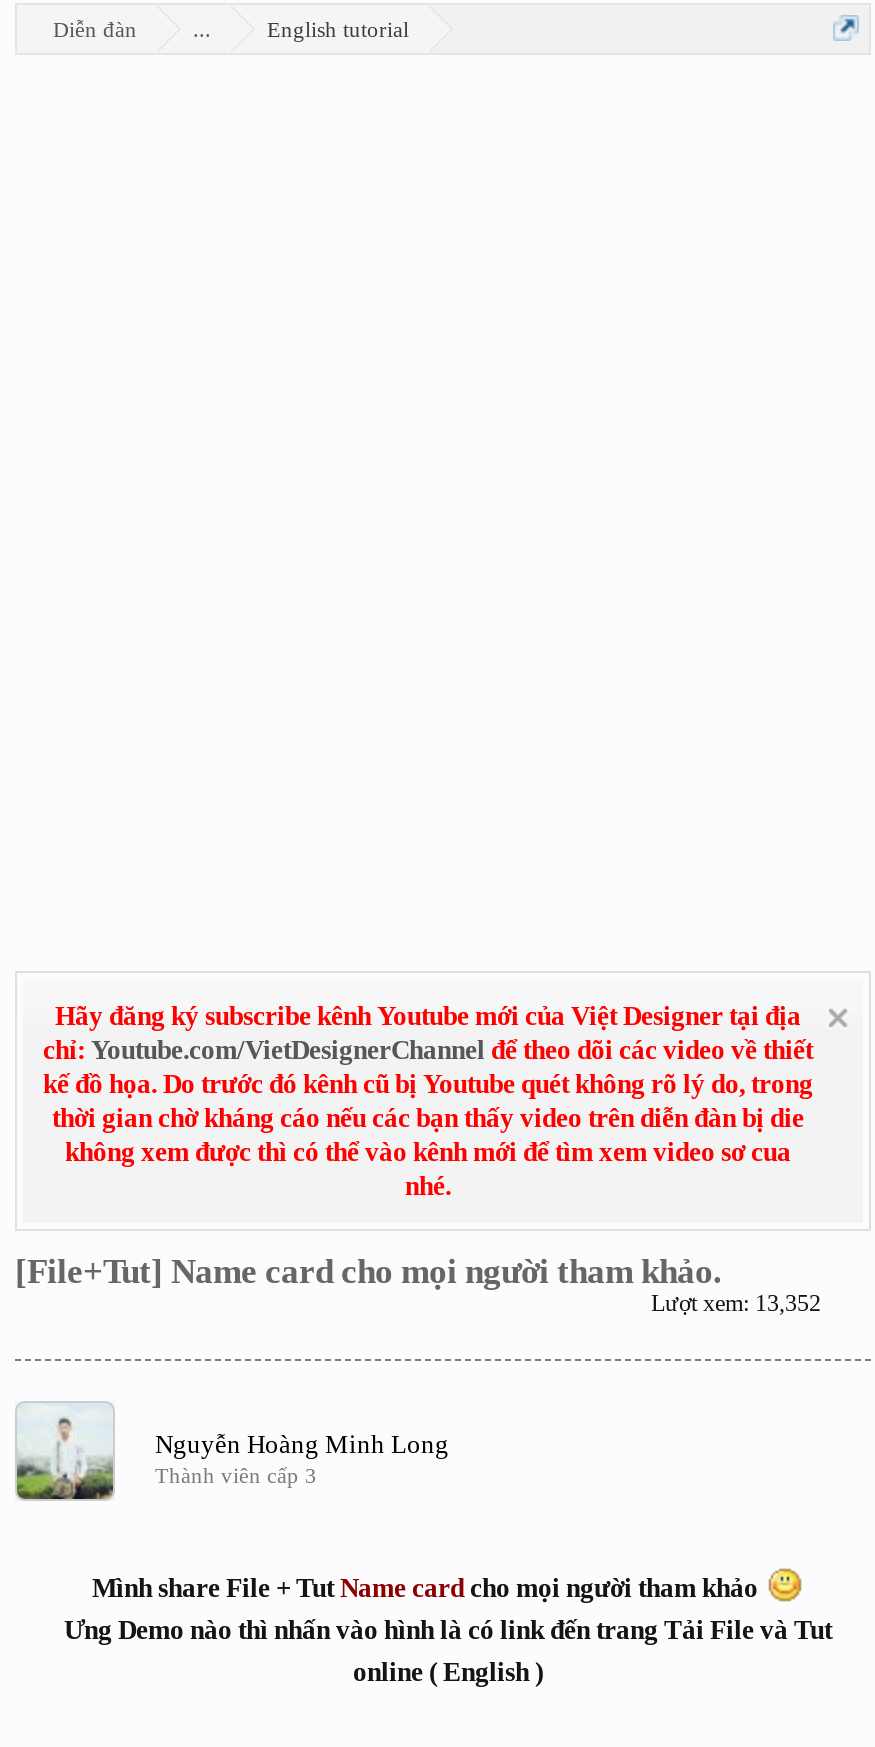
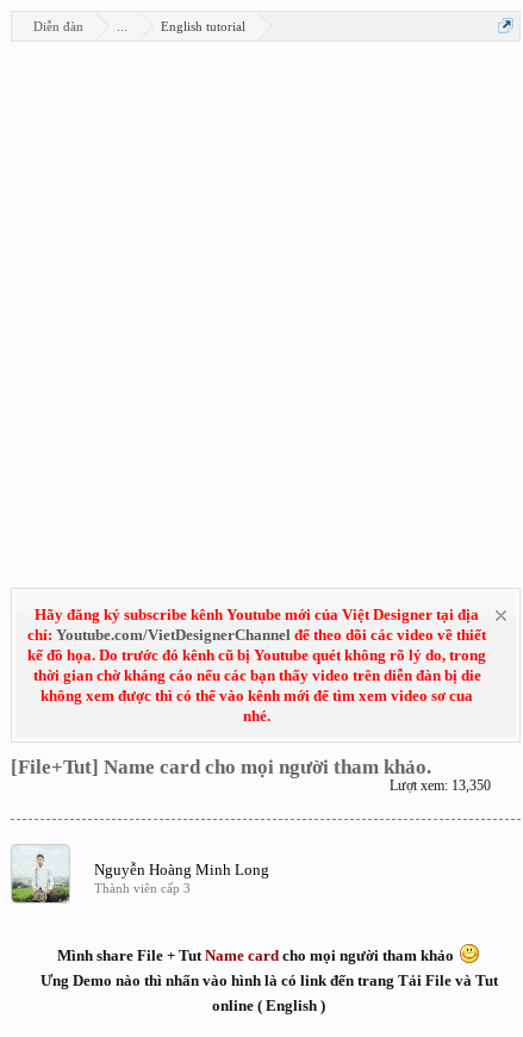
- Lượt xem: 13,352
+ Lượt xem: 13,350
